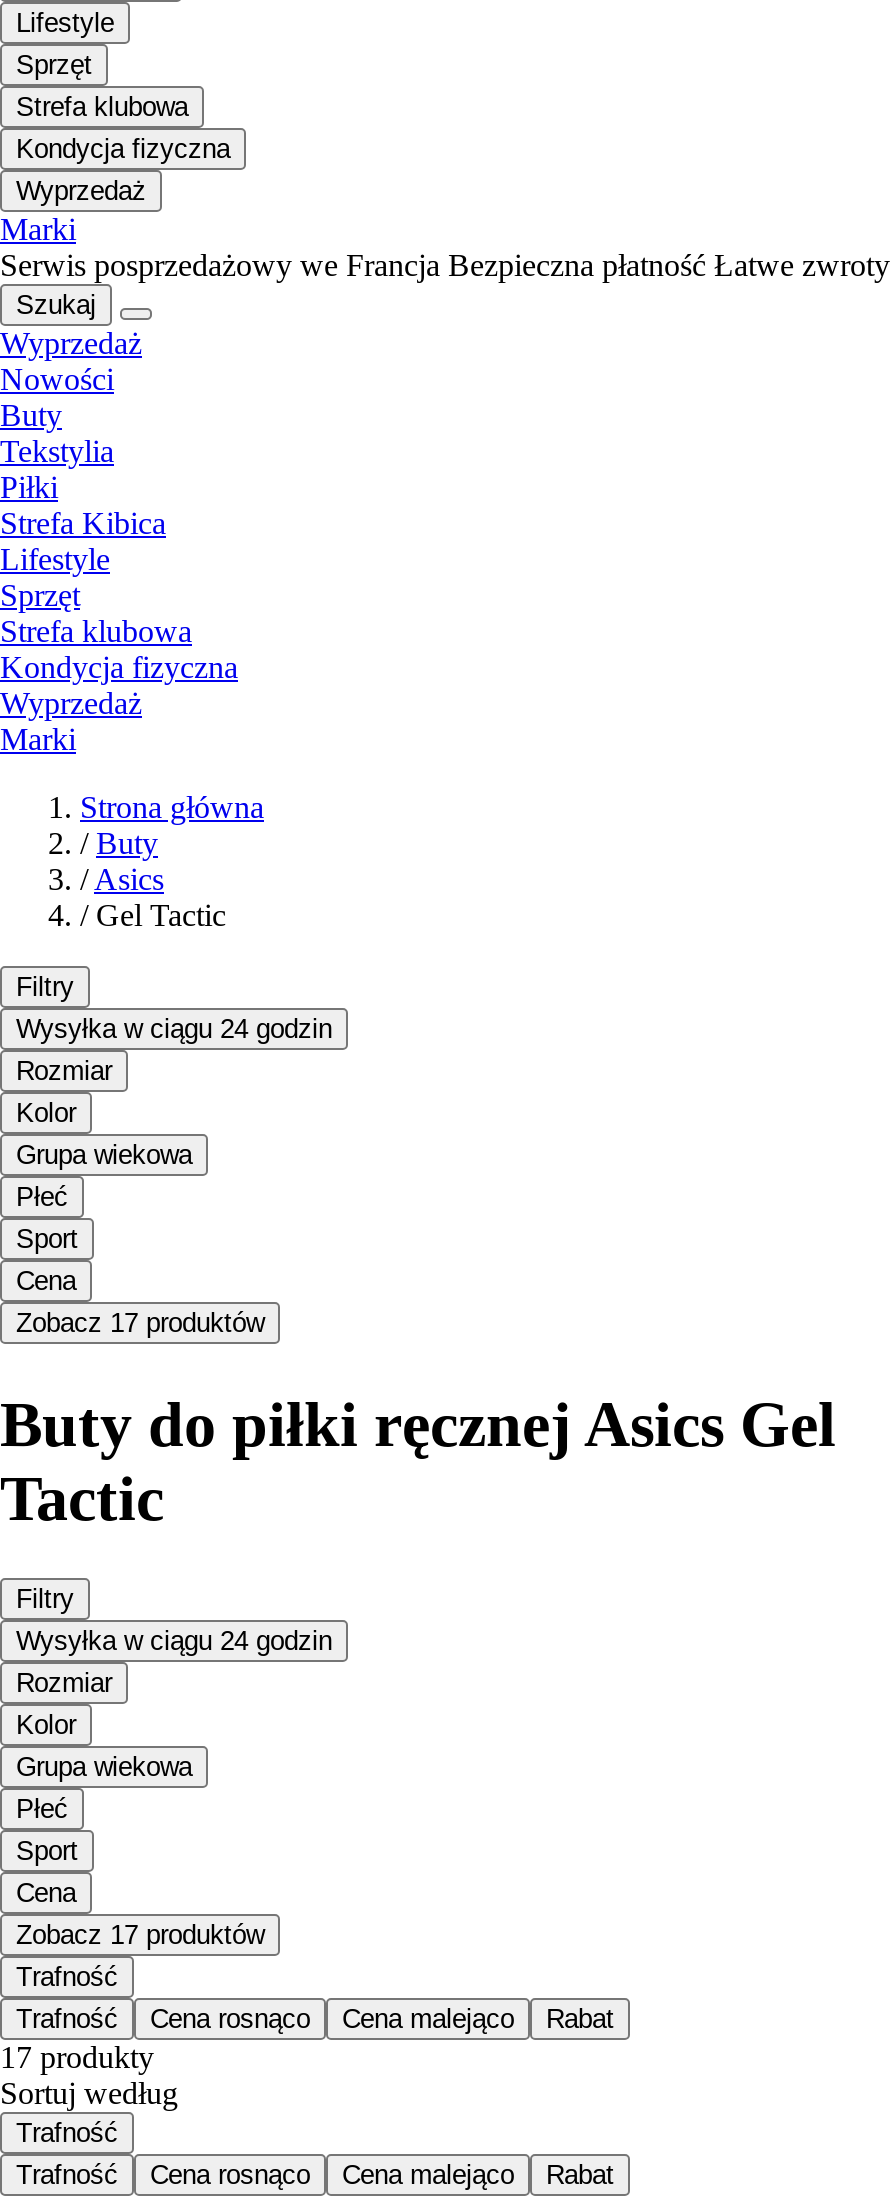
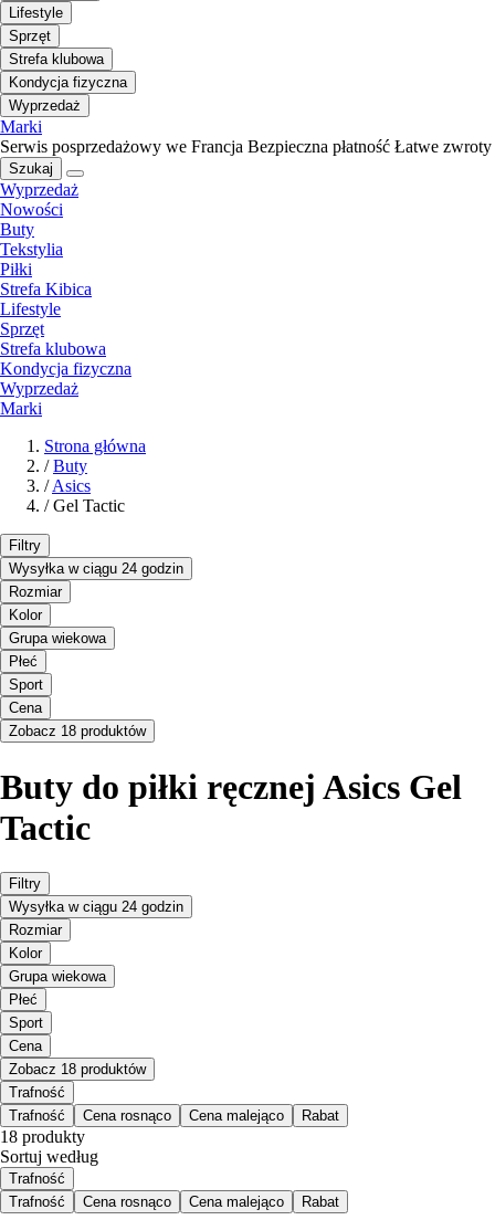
- Zobacz 17 produktów
+ Zobacz 18 produktów

- Zobacz 17 produktów
+ Zobacz 18 produktów

- 17 produkty
+ 18 produkty
